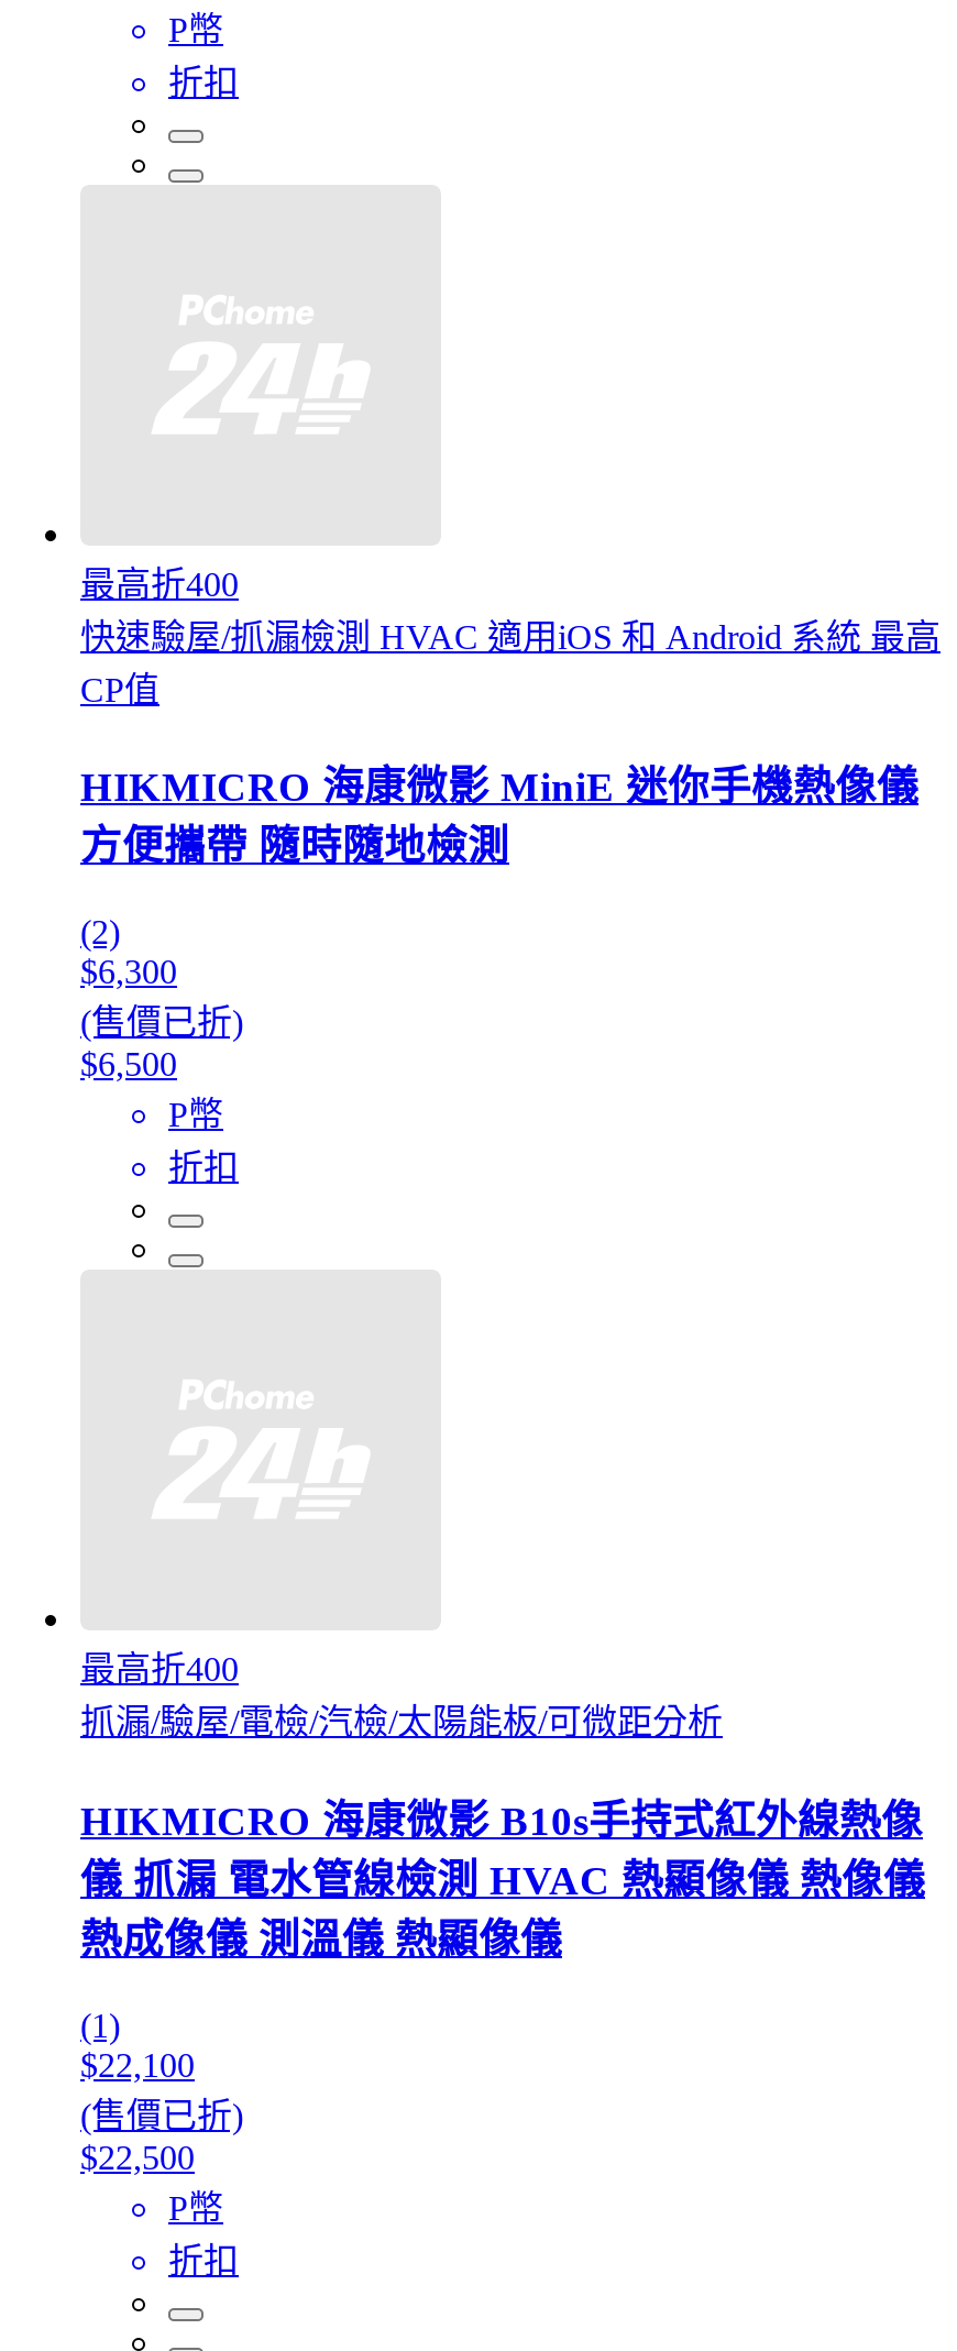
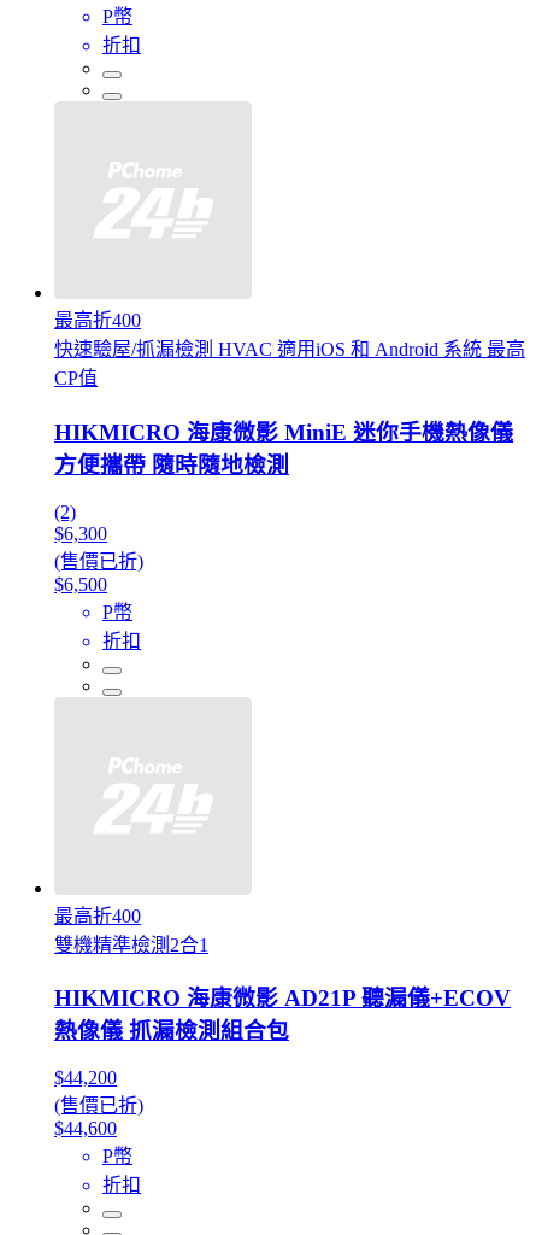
- 抓漏/驗屋/電檢/汽檢/太陽能板/可微距分析
+ 雙機精準檢測2合1

- HIKMICRO 海康微影 B10s手持式紅外線熱像
- 儀 抓漏 電水管線檢測 HVAC 熱顯像儀 熱像儀
- 熱成像儀 測溫儀 熱顯像儀
+ HIKMICRO 海康微影 AD21P 聽漏儀+ECOV
+ 熱像儀 抓漏檢測組合包

- (1)
- $22,100
+ $44,200

- $22,500
+ $44,600
